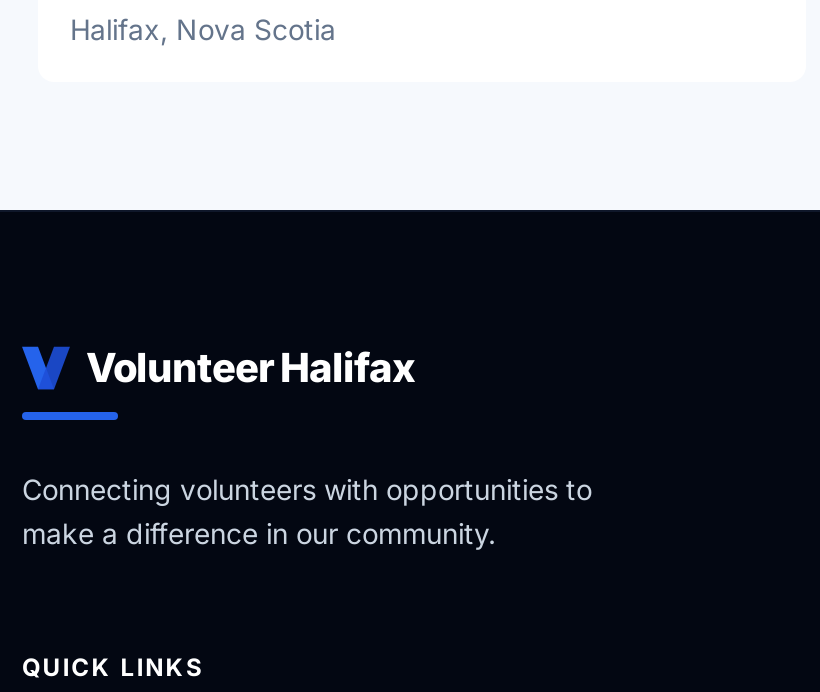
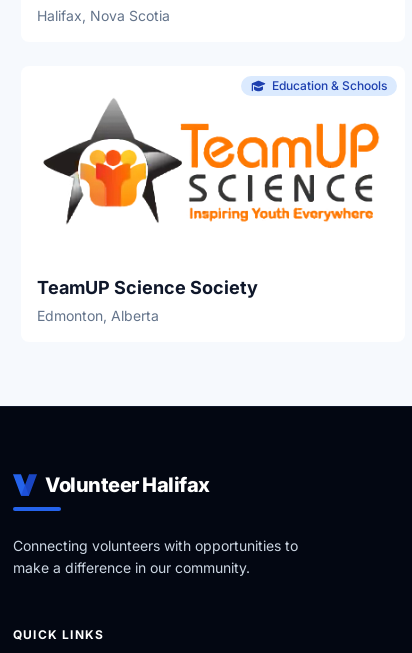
+ TeamUP Science Society
+ Edmonton, Alberta

+ [image]
+ Education & Schools
